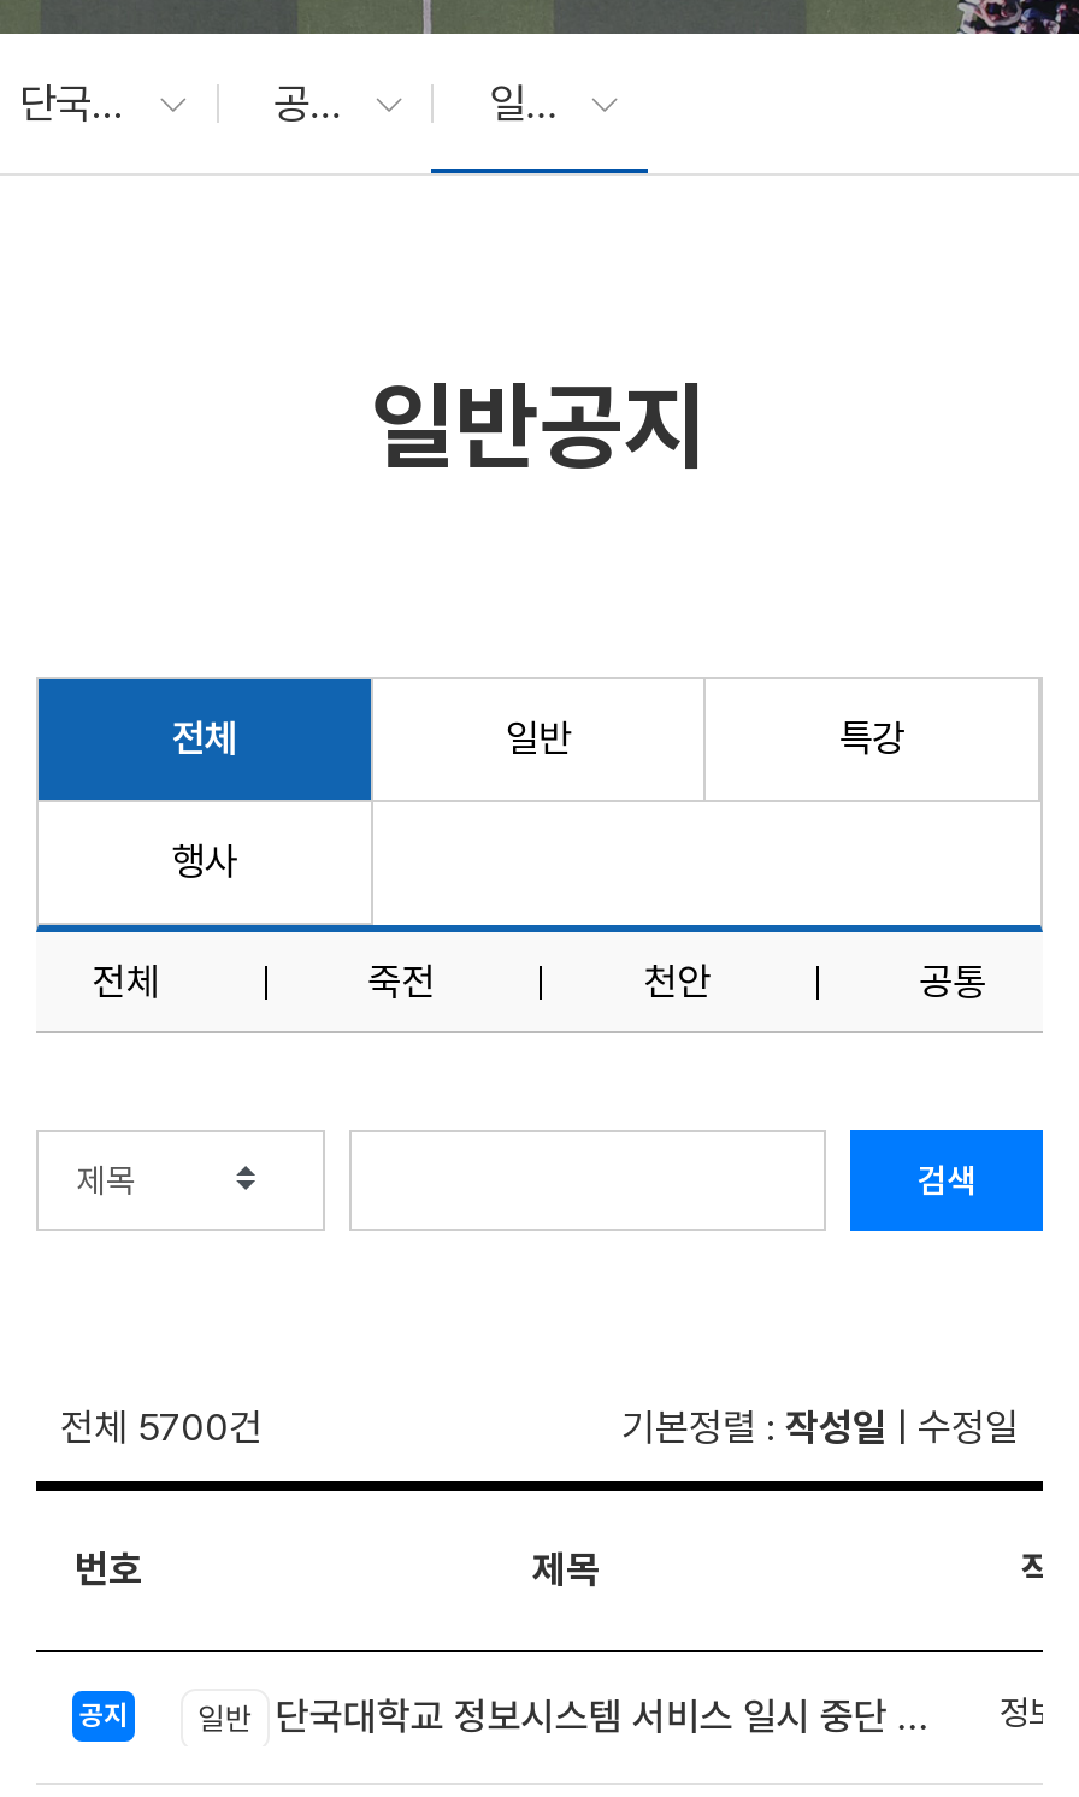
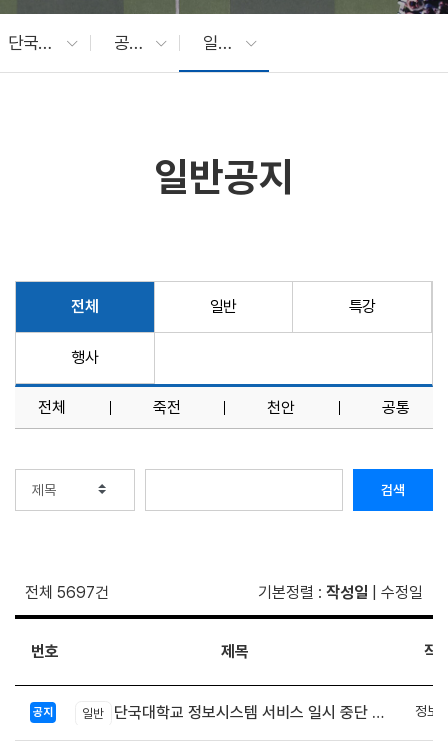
- 전체 5700건
+ 전체 5697건
